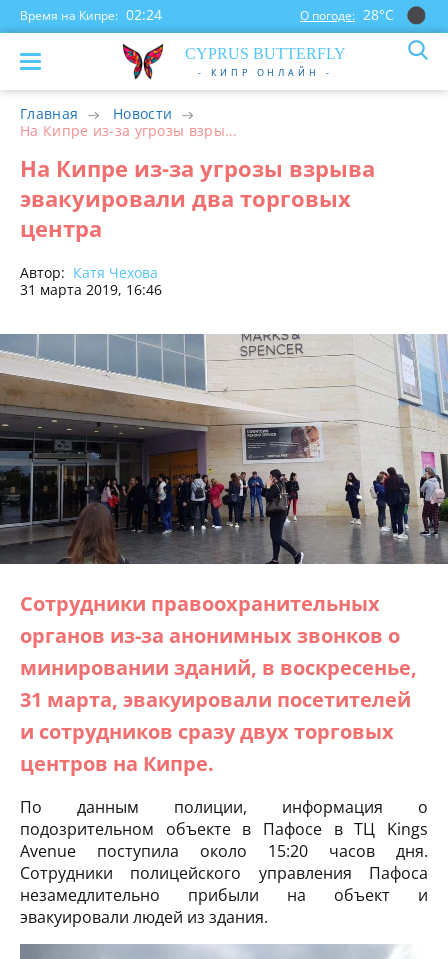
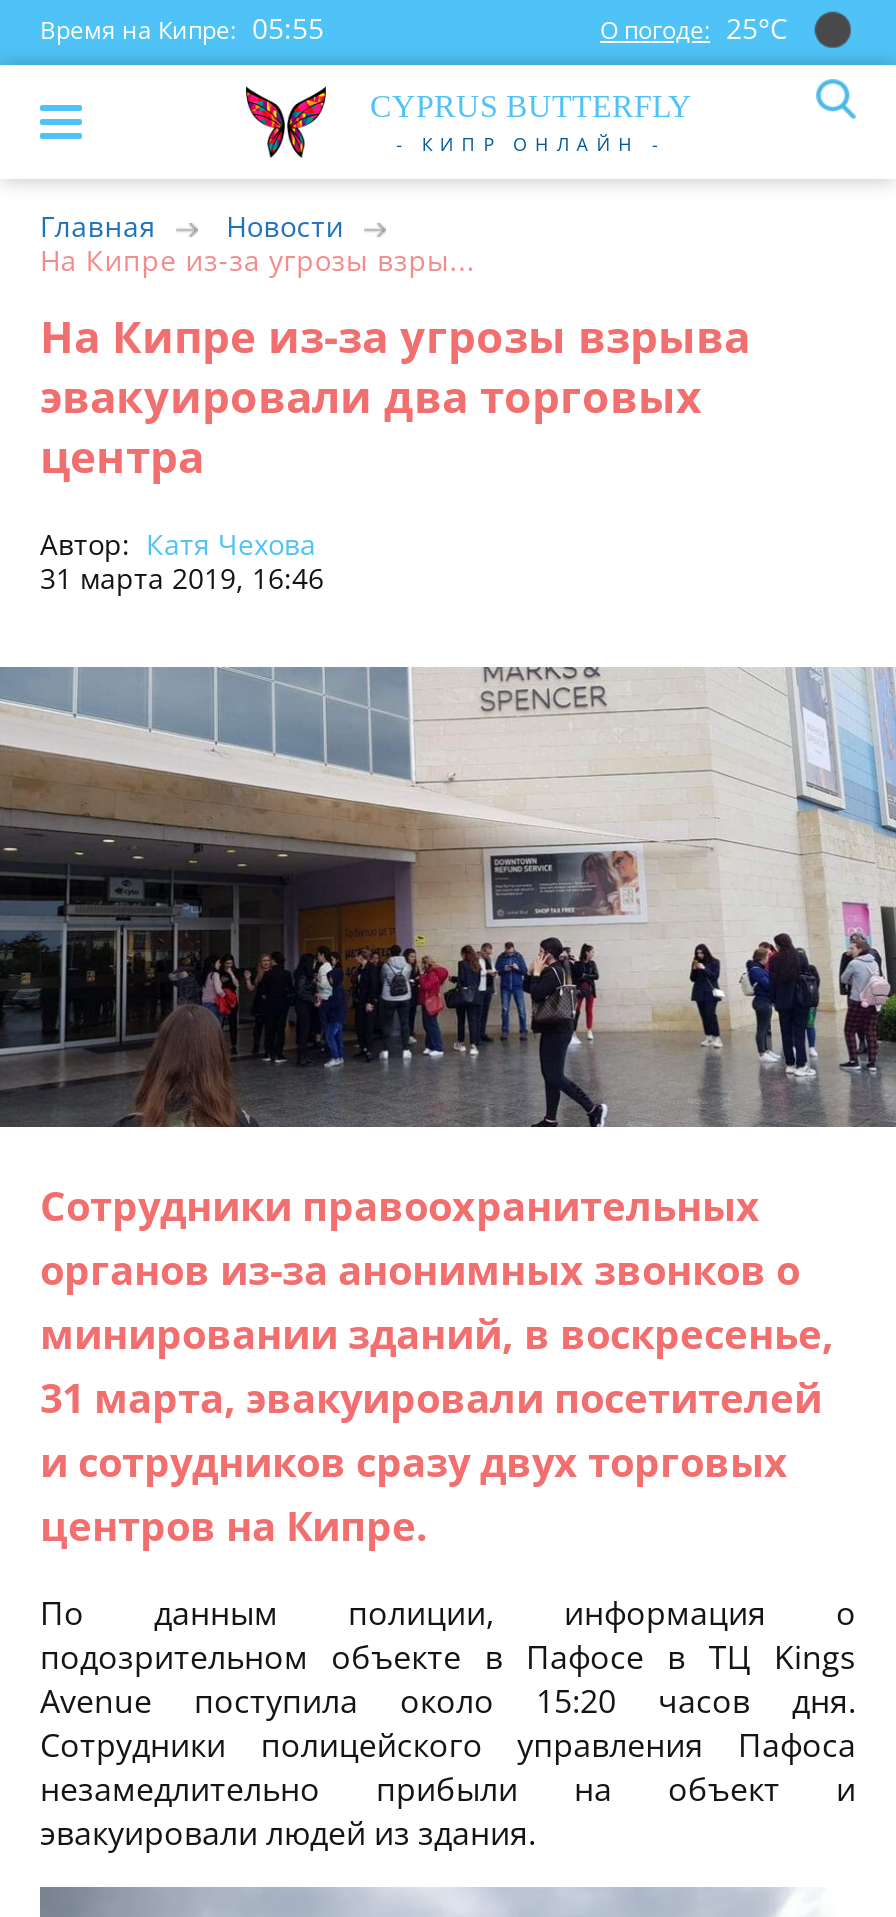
- Время на Кипре: 02:24
+ Время на Кипре: 05:55

- О погоде: 28°С
+ О погоде: 25°С
